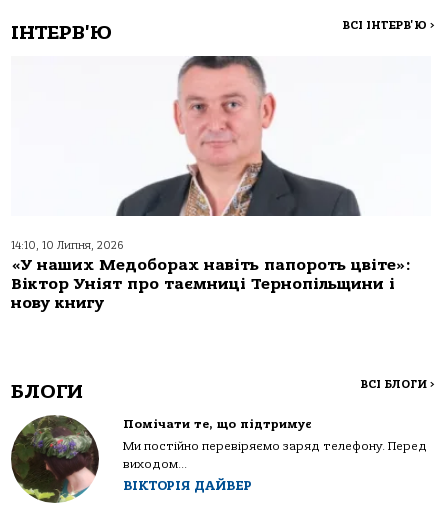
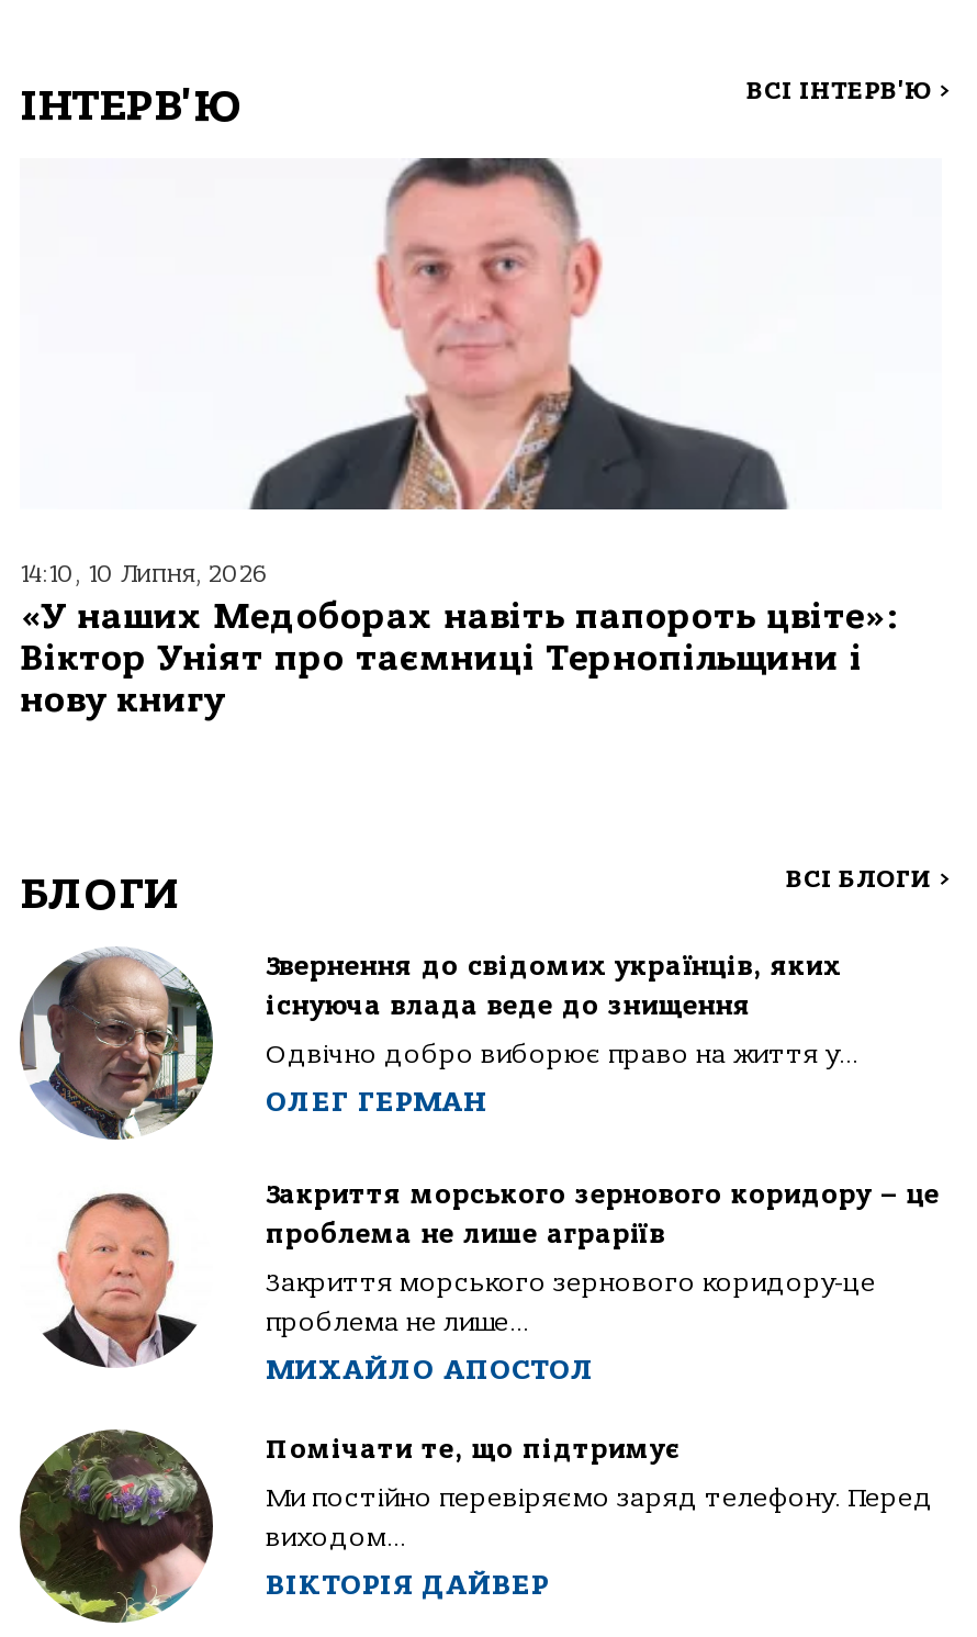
+ [image]
+ Звернення до свідомих українців, яких
+ існуюча влада веде до знищення
+ Одвічно добро виборює право на життя у...
+ ОЛЕГ ГЕРМАН
+ Закриття морського зернового коридору – це
+ проблема не лише аграріїв
+ Закриття морського зернового коридору-це
+ проблема не лише...
+ МИХАЙЛО АПОСТОЛ

+ [image]
